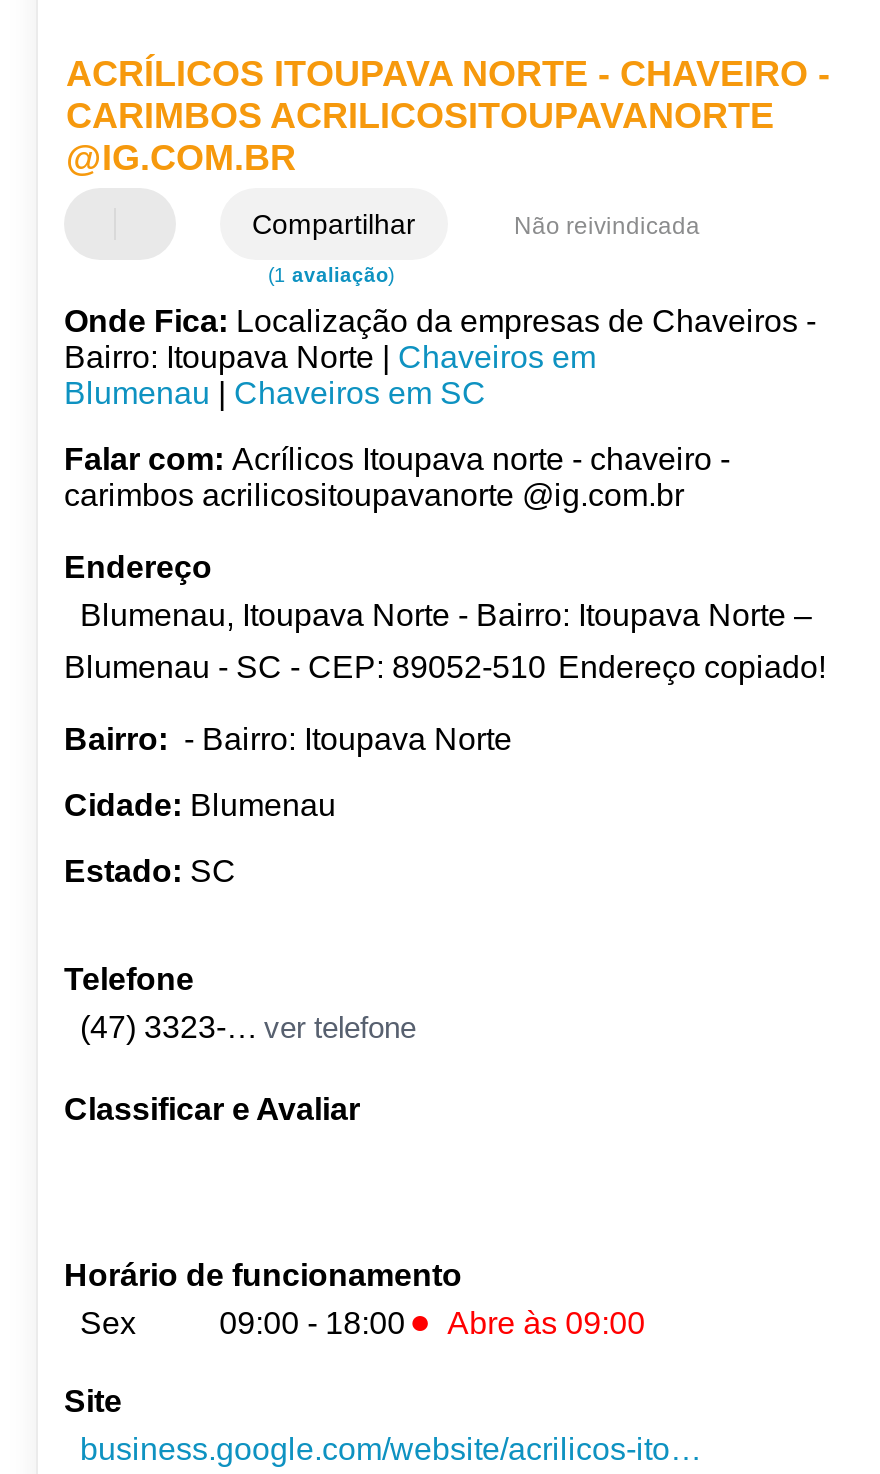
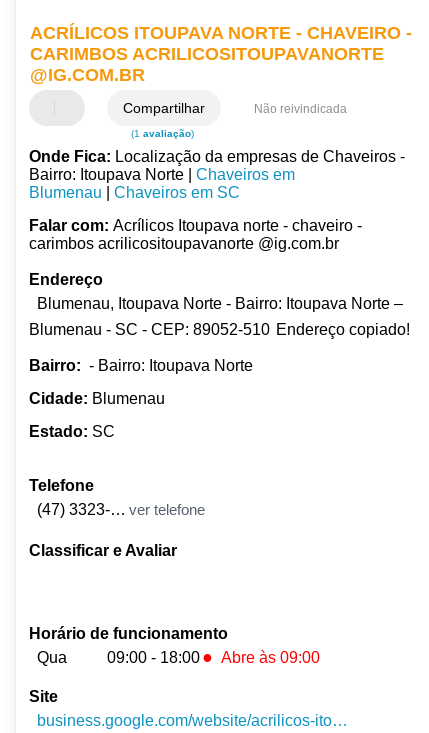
- Sex
+ Qua
